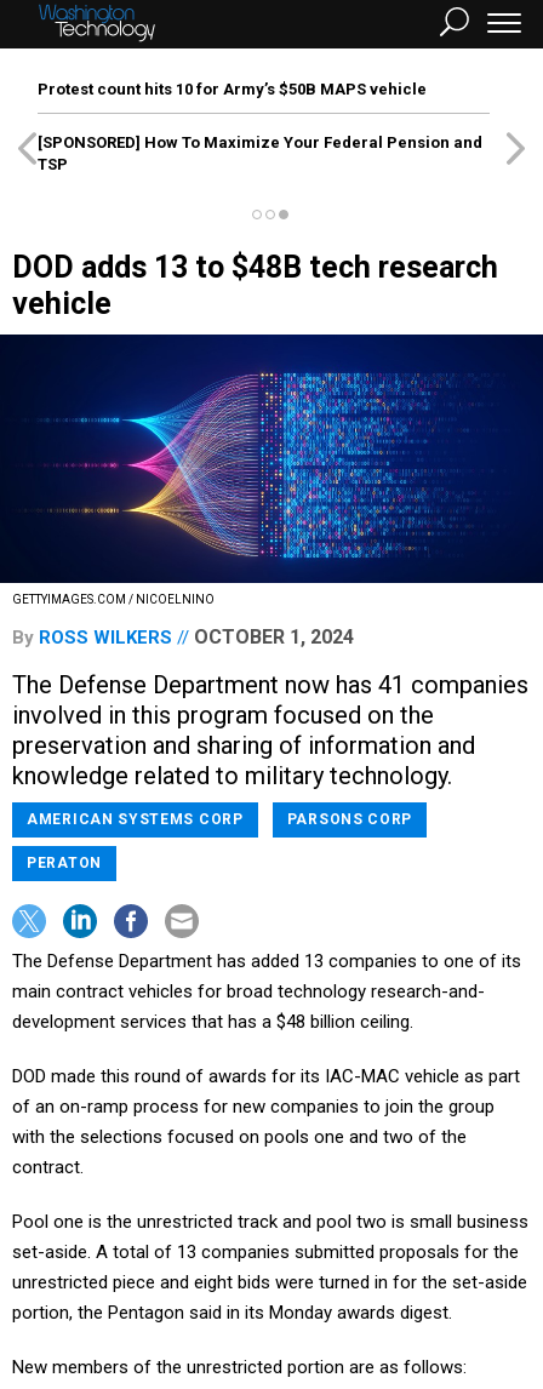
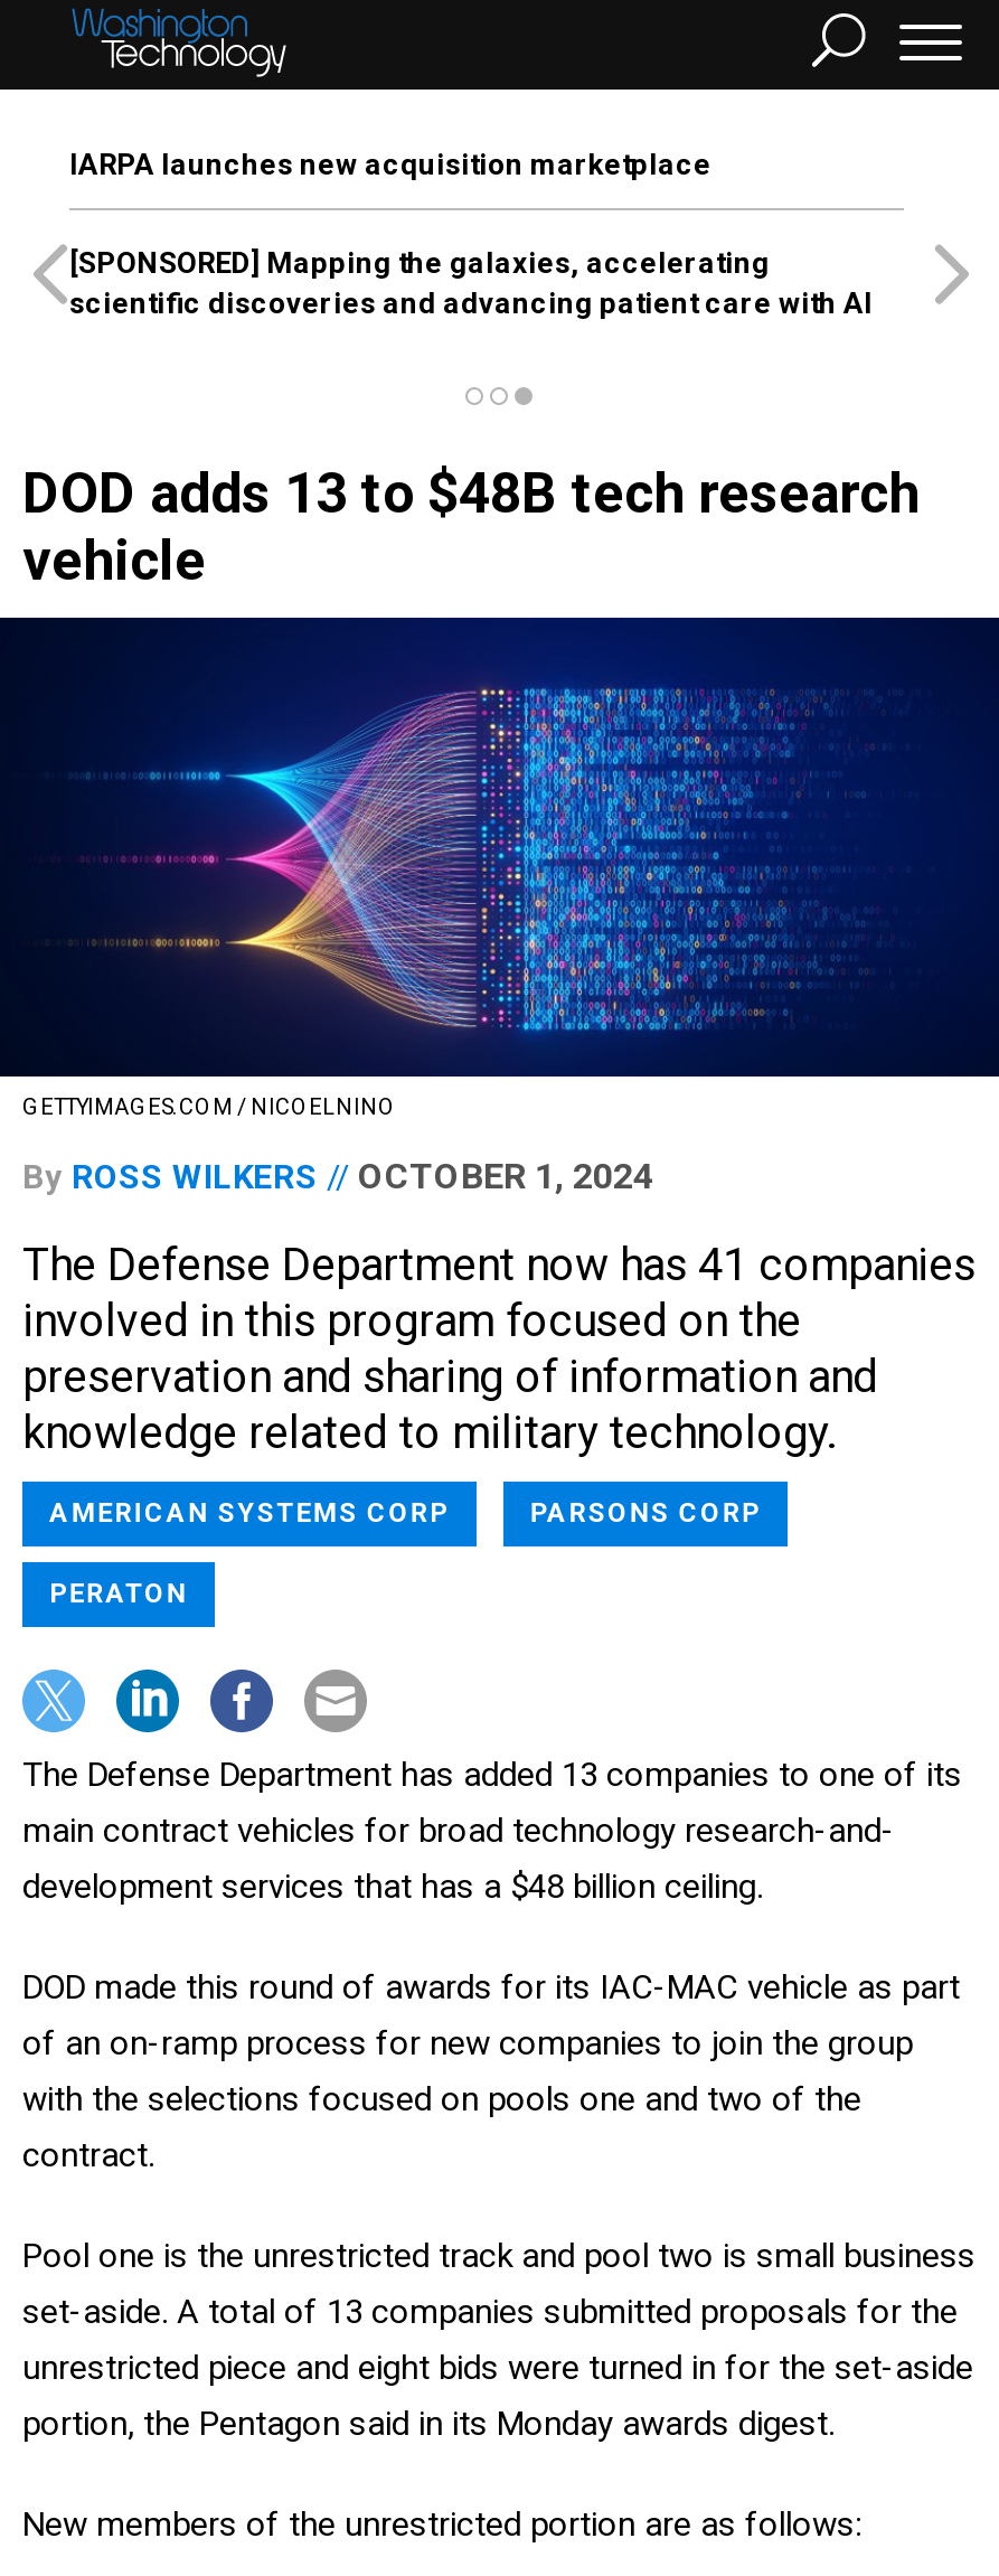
- Protest count hits 10 for Army’s $50B MAPS vehicle
+ IARPA launches new acquisition marketplace

- [SPONSORED] How To Maximize Your Federal Pension and
- TSP
+ [SPONSORED] Mapping the galaxies, accelerating
+ scientific discoveries and advancing patient care with AI
